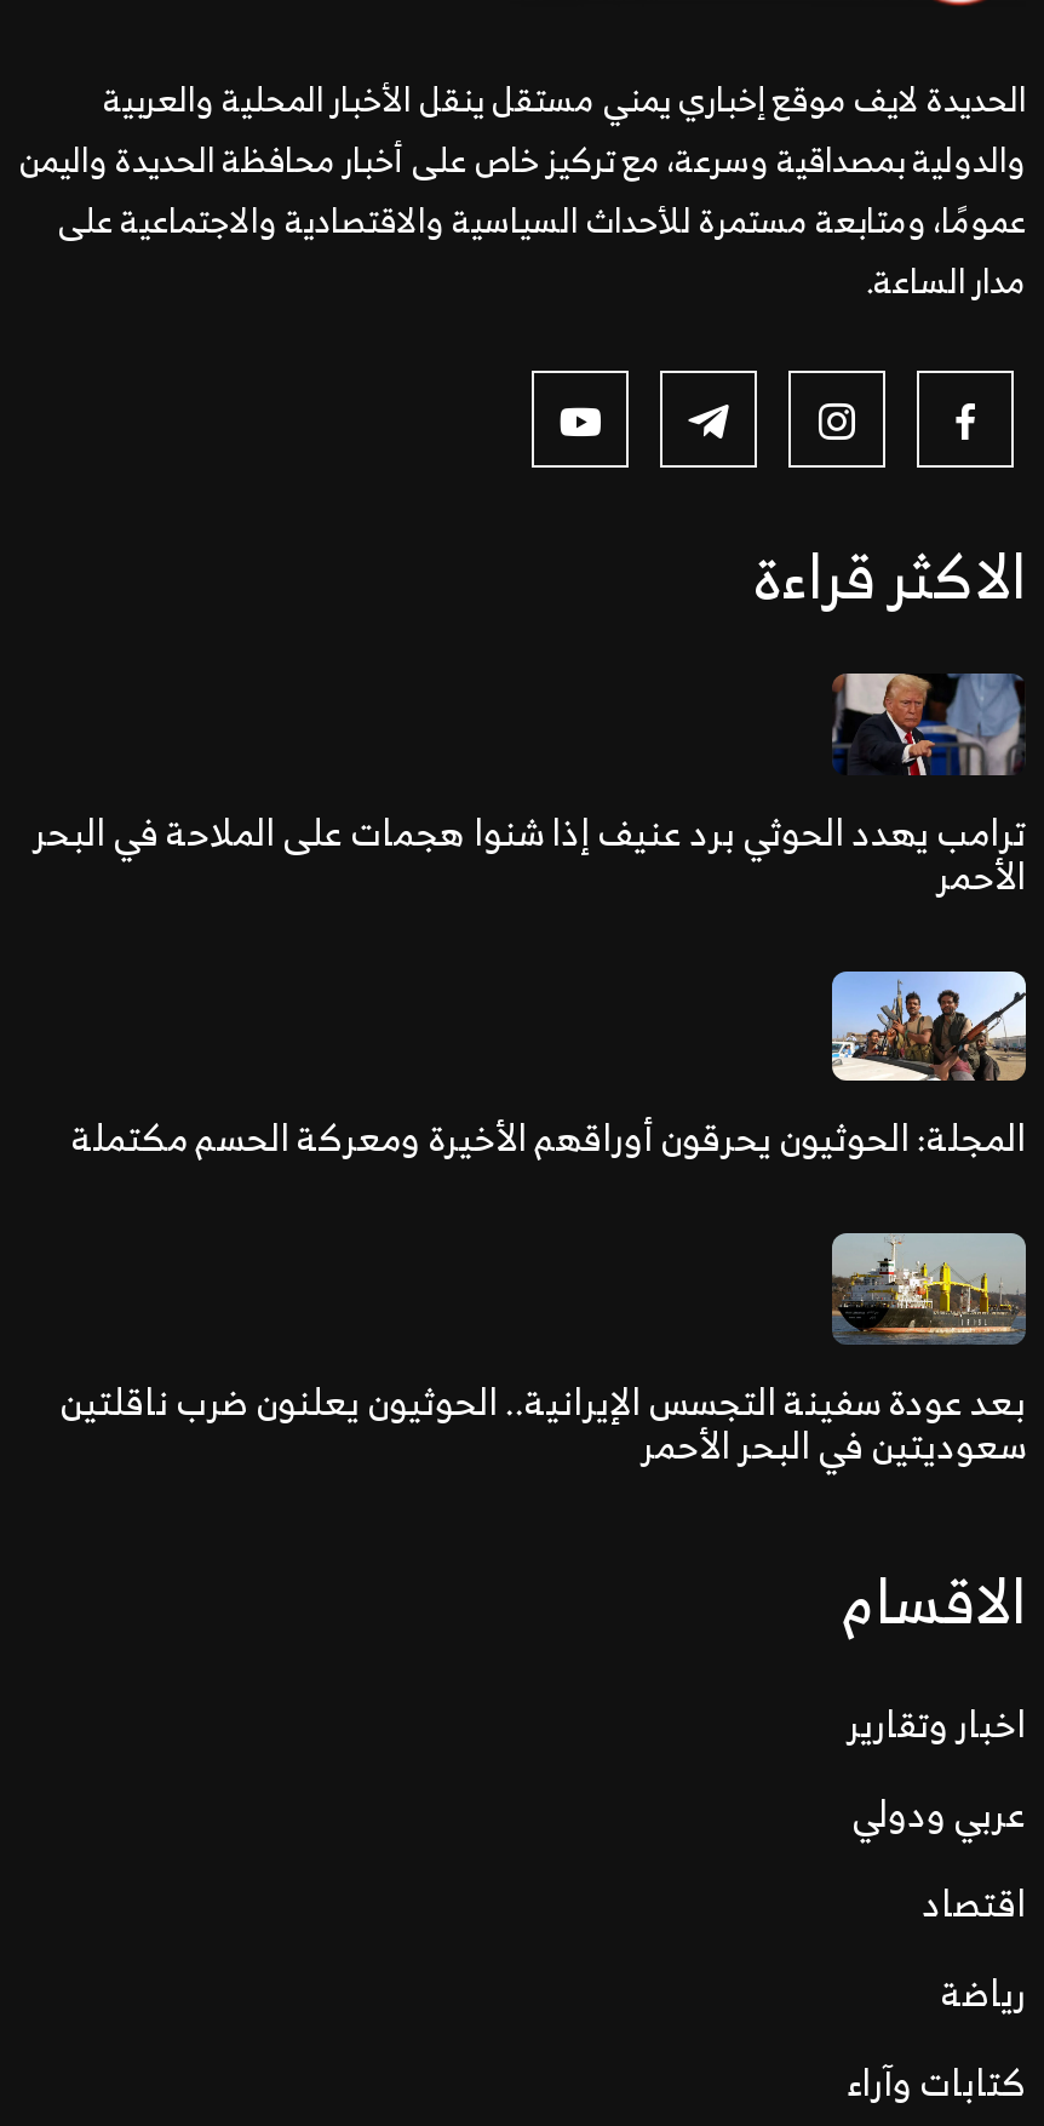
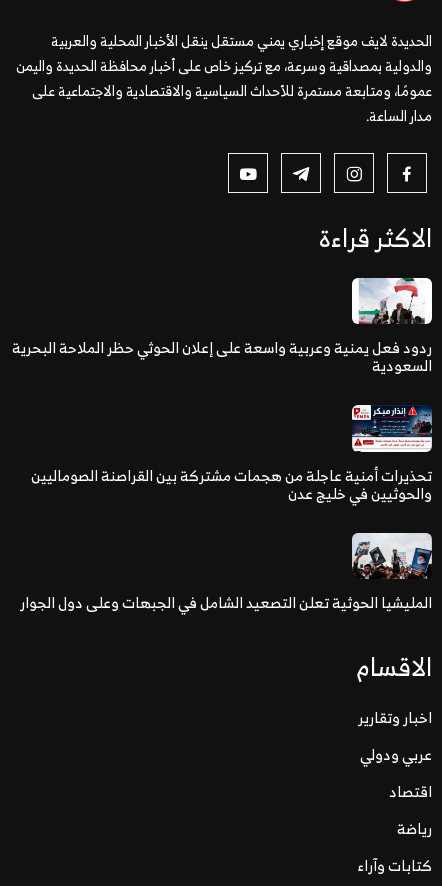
- [image]
- ترامب يهدد الحوثي برد عنيف إذا شنوا هجمات على الملاحة في البحر
- الأحمر
+ [image]
+ ردود فعل يمنية وعربية واسعة على إعلان الحوثي حظر الملاحة البحرية
+ السعودية

- [image]
- المجلة: الحوثيون يحرقون أوراقهم الأخيرة ومعركة الحسم مكتملة
+ [image]
+ تحذيرات أمنية عاجلة من هجمات مشتركة بين القراصنة الصوماليين
+ والحوثيين في خليج عدن

- [image]
- بعد عودة سفينة التجسس الإيرانية.. الحوثيون يعلنون ضرب ناقلتين
- سعوديتين في البحر الأحمر
+ [image]
+ المليشيا الحوثية تعلن التصعيد الشامل في الجبهات وعلى دول الجوار
